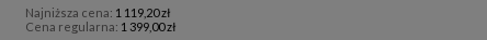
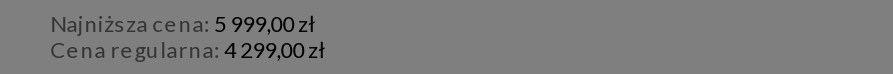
- Najniższa cena: 1 119,20 zł
+ Najniższa cena: 5 999,00 zł

- Cena regularna: 1 399,00 zł
+ Cena regularna: 4 299,00 zł
